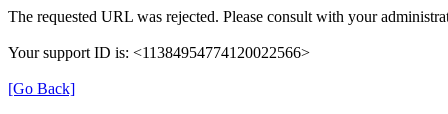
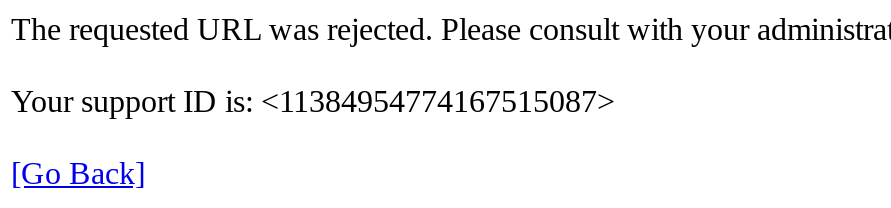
- Your support ID is: <11384954774120022566>
+ Your support ID is: <11384954774167515087>
